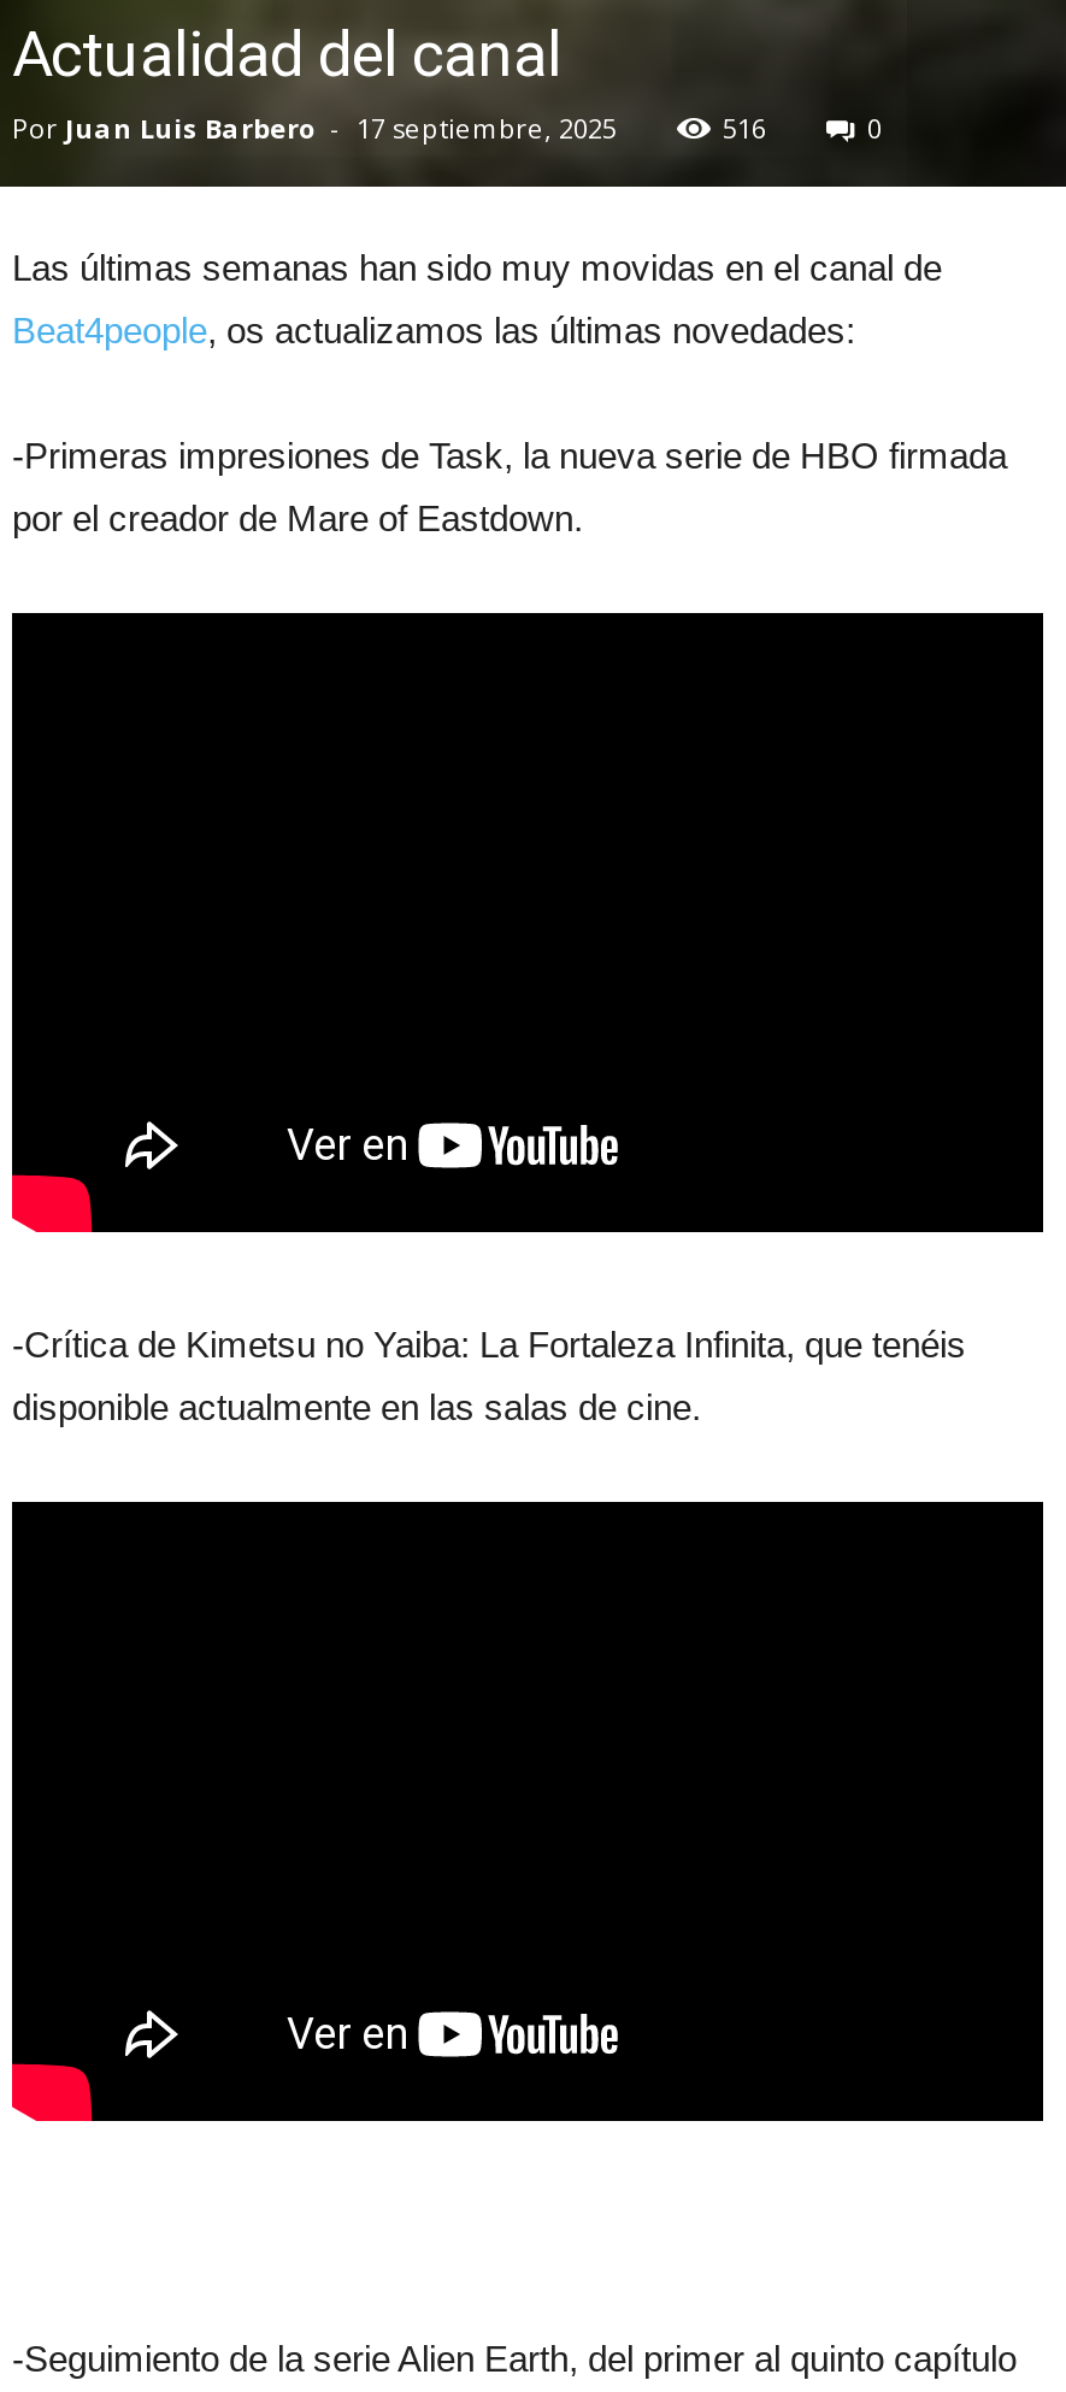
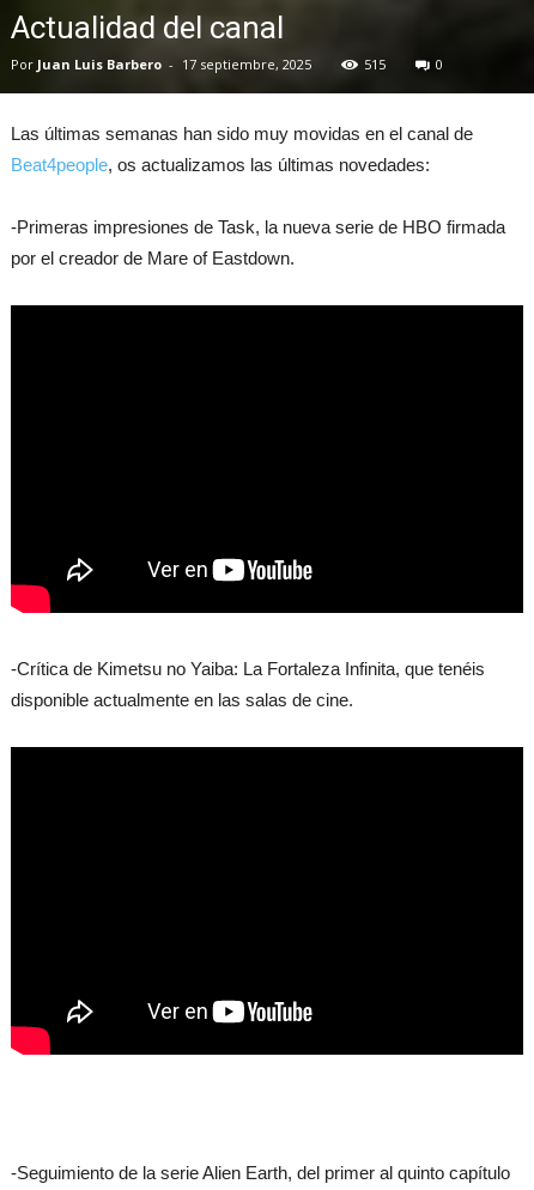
- 516
+ 515
